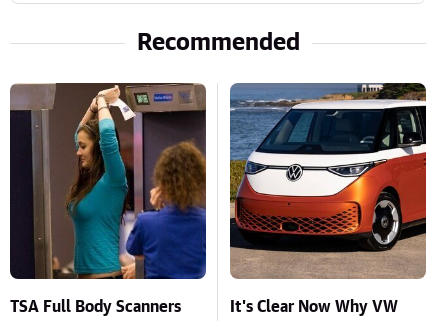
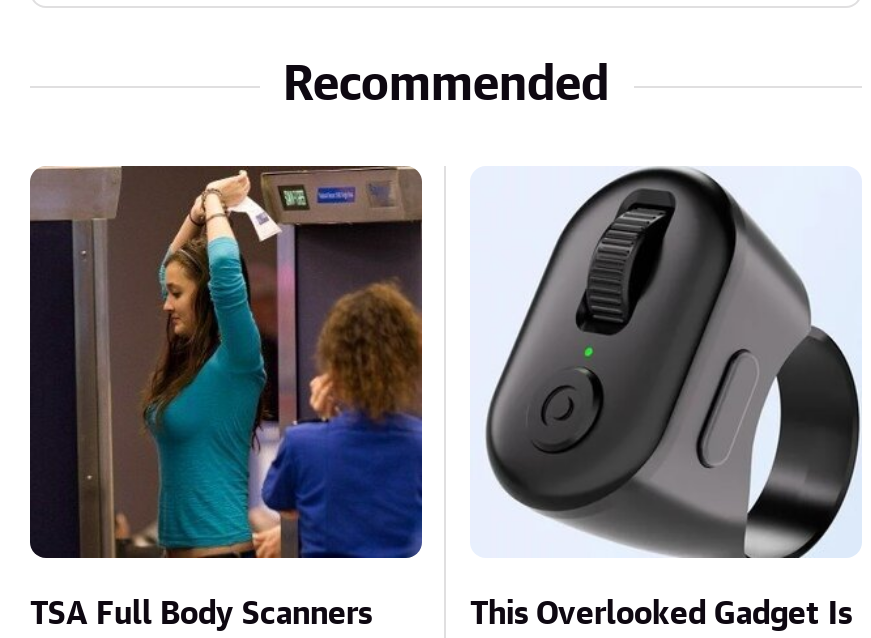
- [image]
- It's Clear Now Why VW
+ [image]
+ This Overlooked Gadget Is
